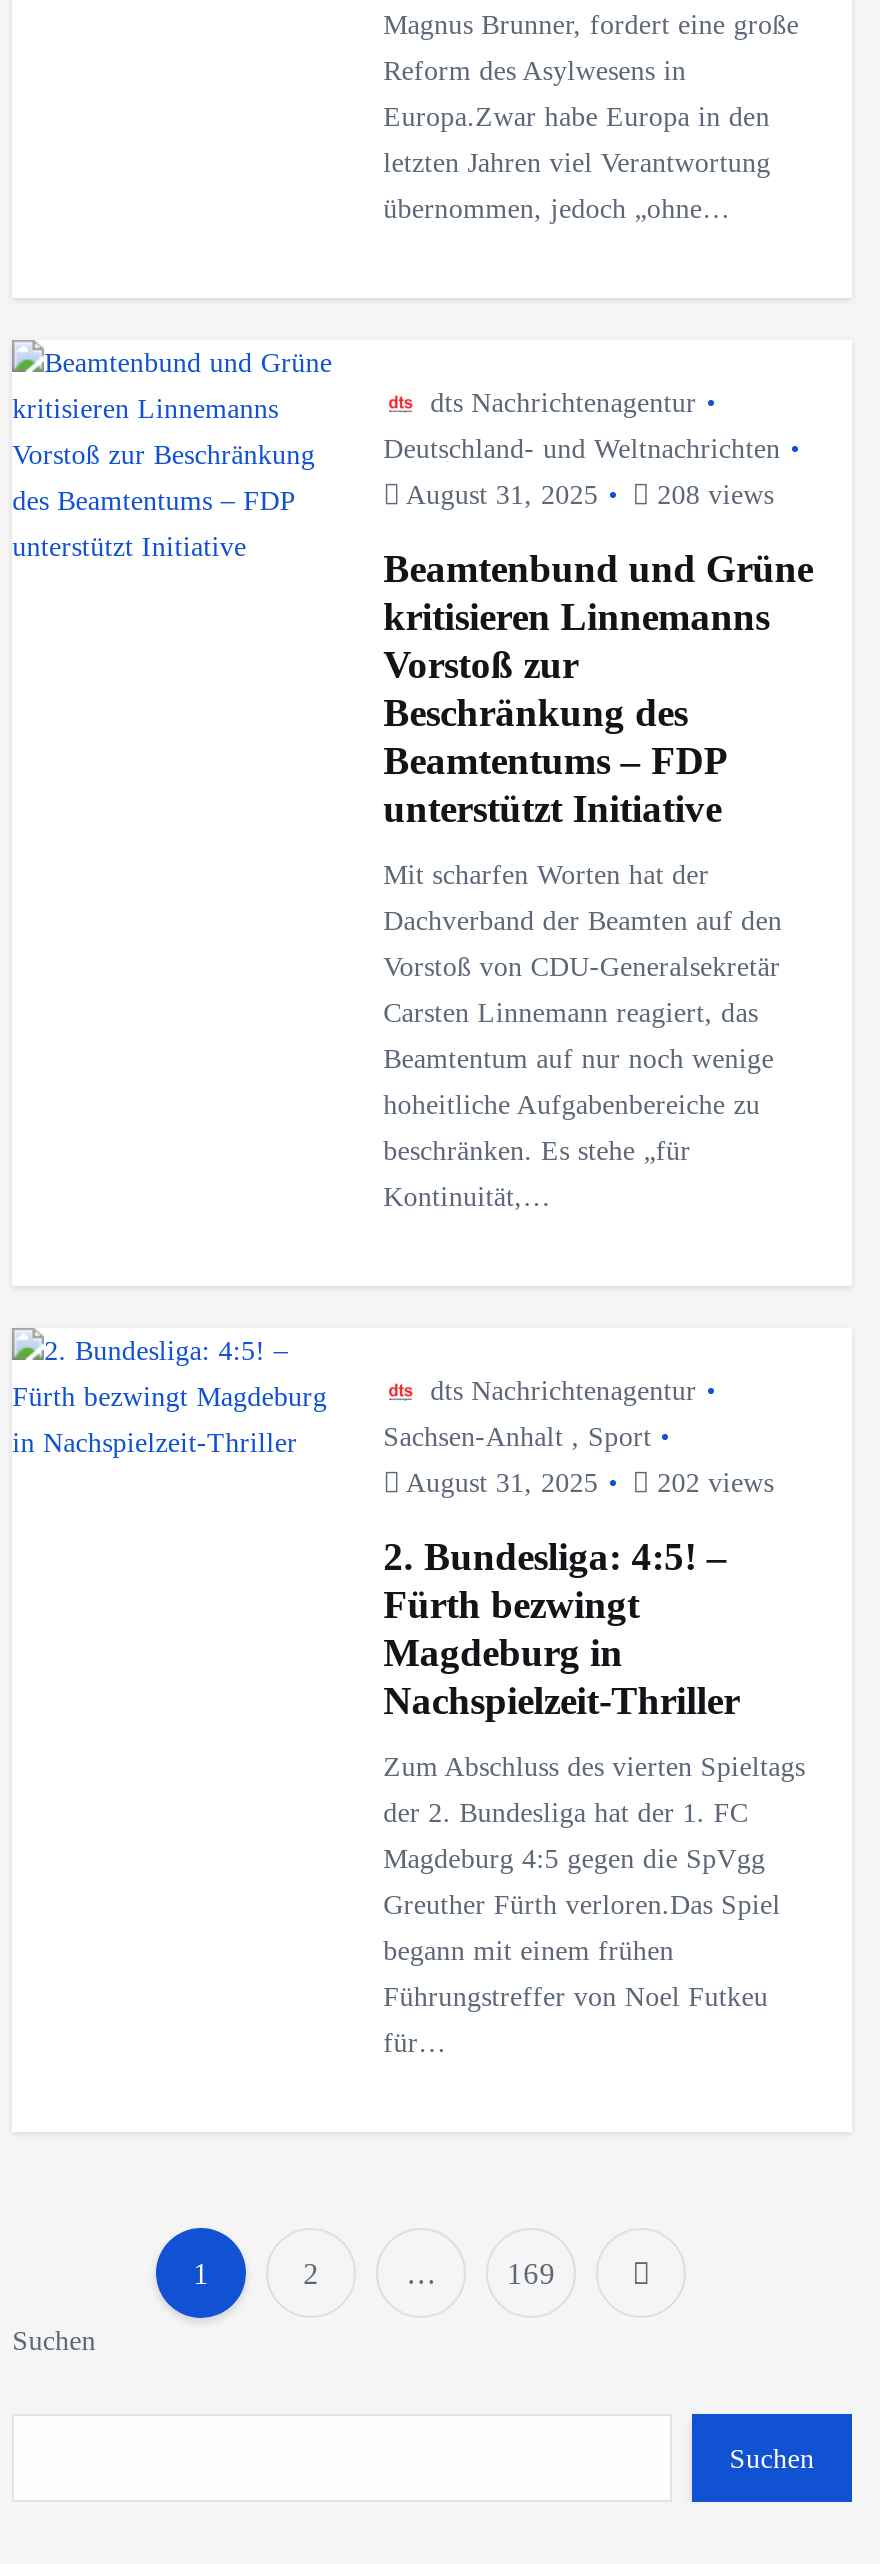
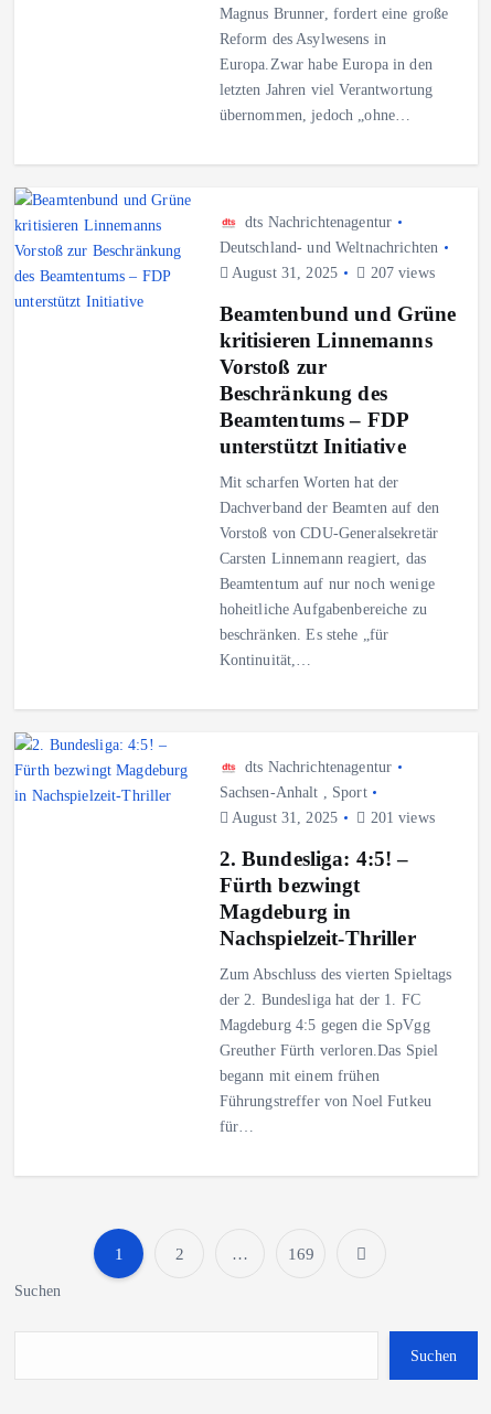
- August 31, 2025 208 views
+ August 31, 2025 207 views

- August 31, 2025 202 views
+ August 31, 2025 201 views
